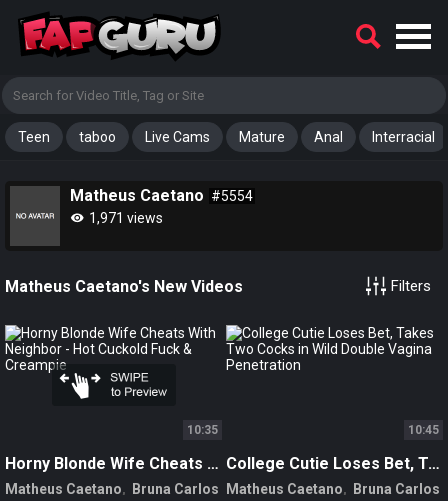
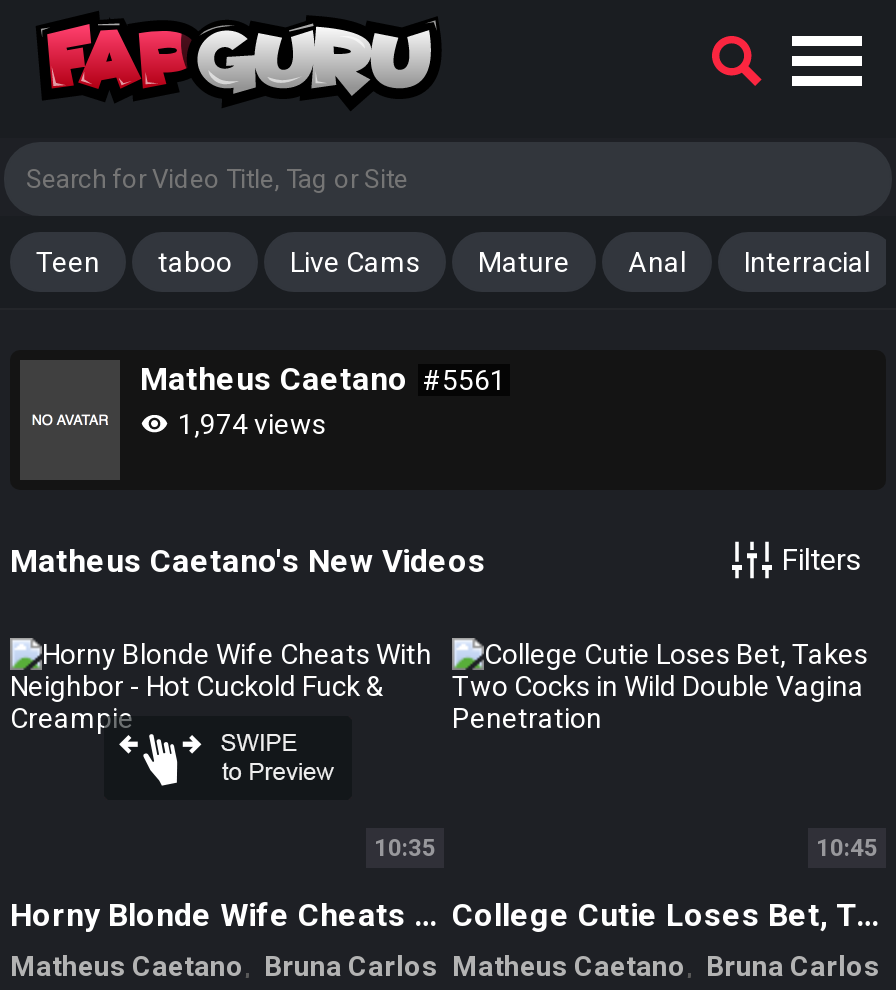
- Matheus Caetano #5554
+ Matheus Caetano #5561

- 1,971 views
+ 1,974 views
